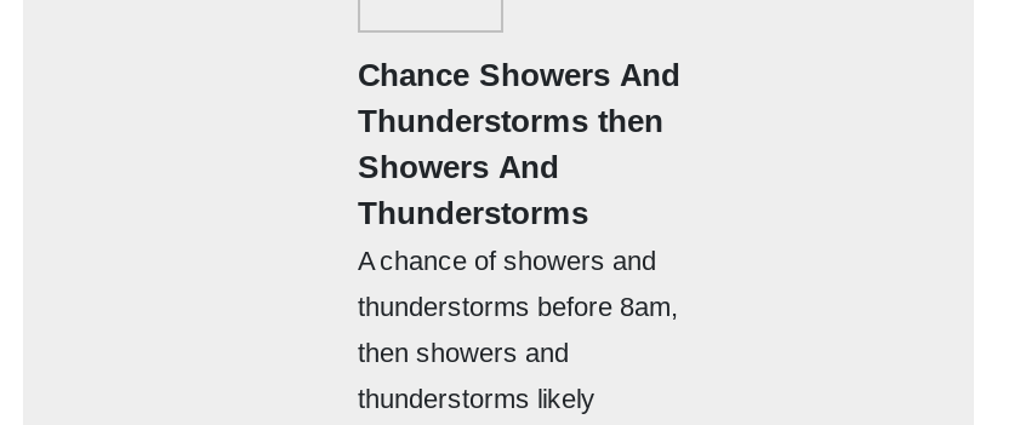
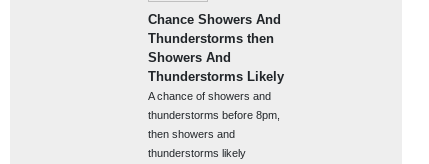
- Thunderstorms
+ Thunderstorms Likely

- thunderstorms before 8am,
+ thunderstorms before 8pm,
